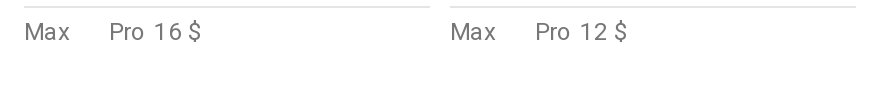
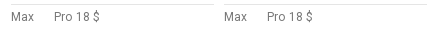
- Max Pro 16 $
+ Max Pro 18 $

- Max Pro 12 $
+ Max Pro 18 $
